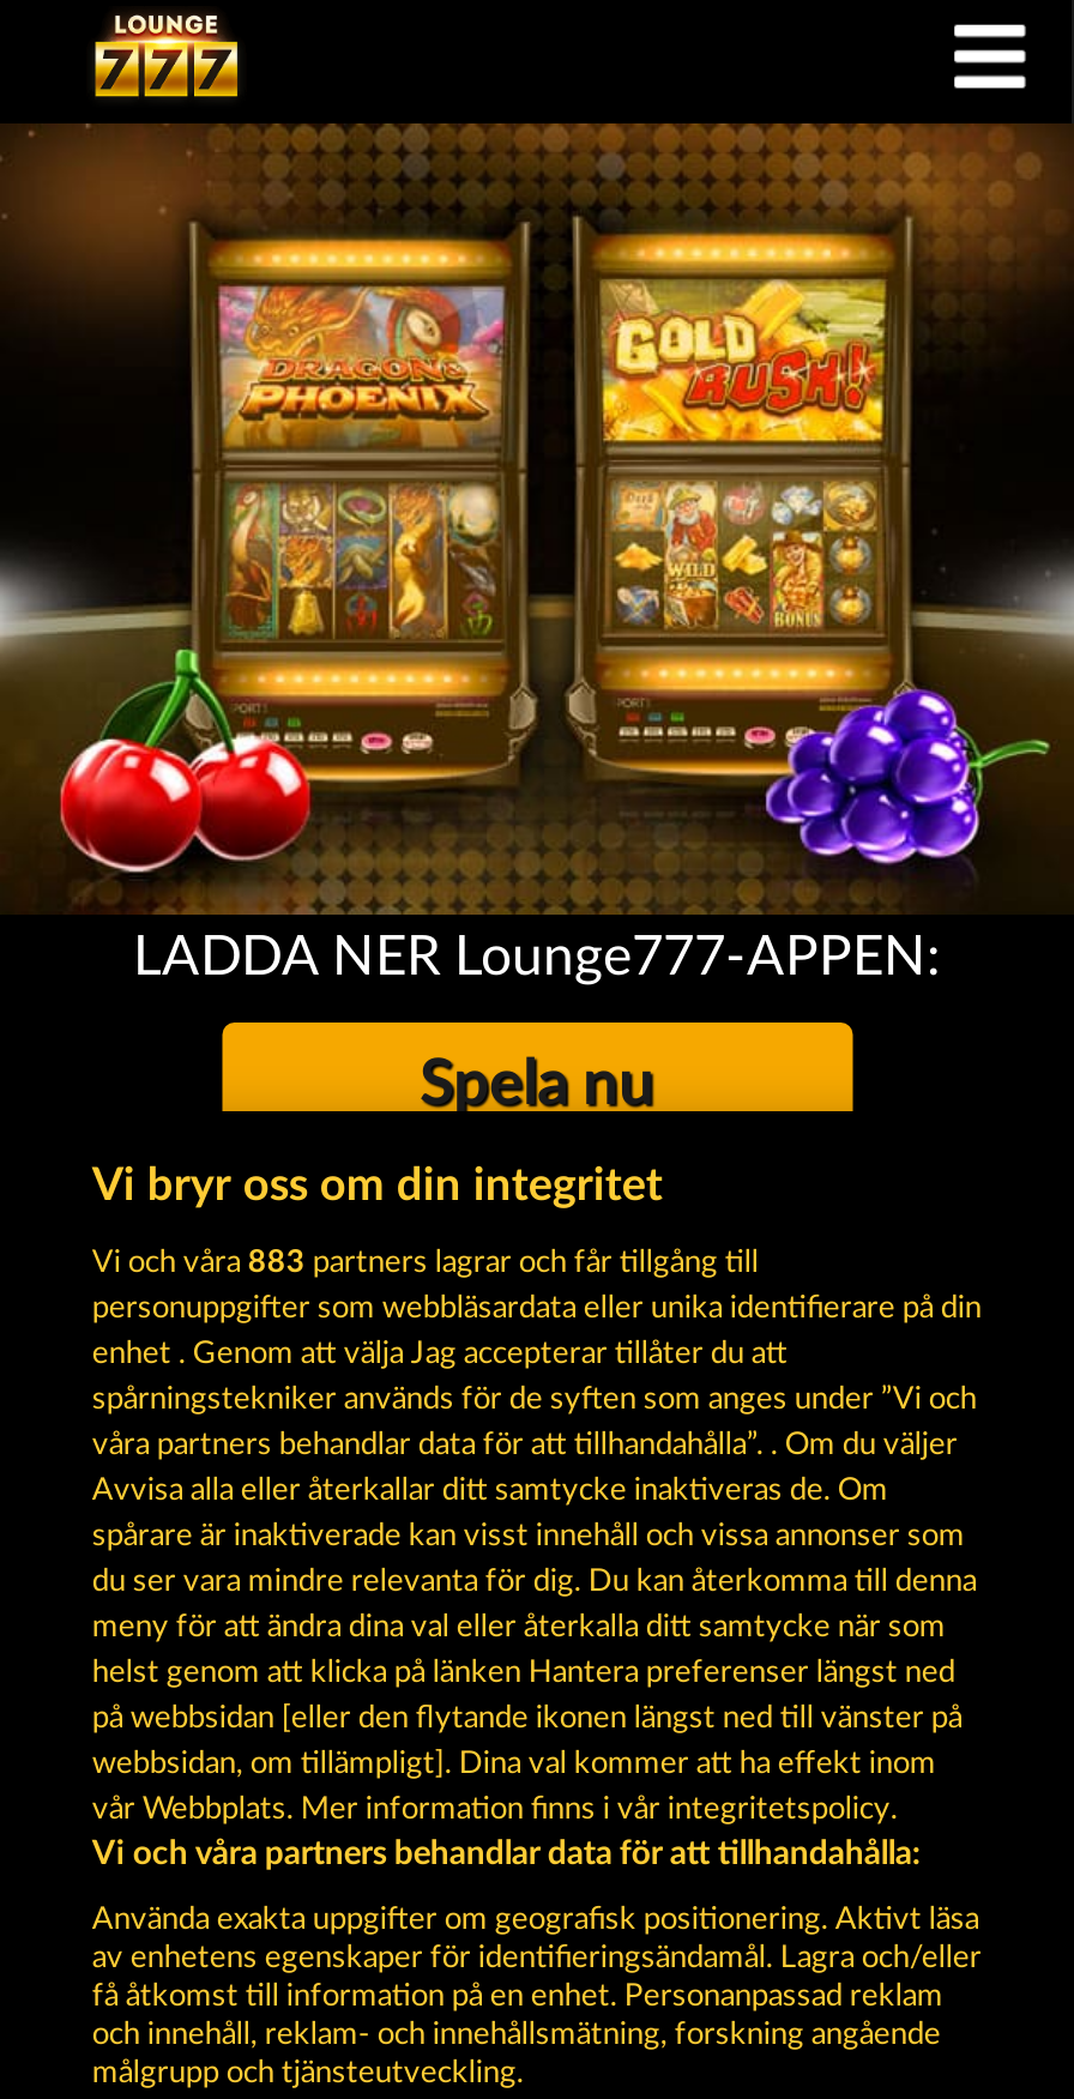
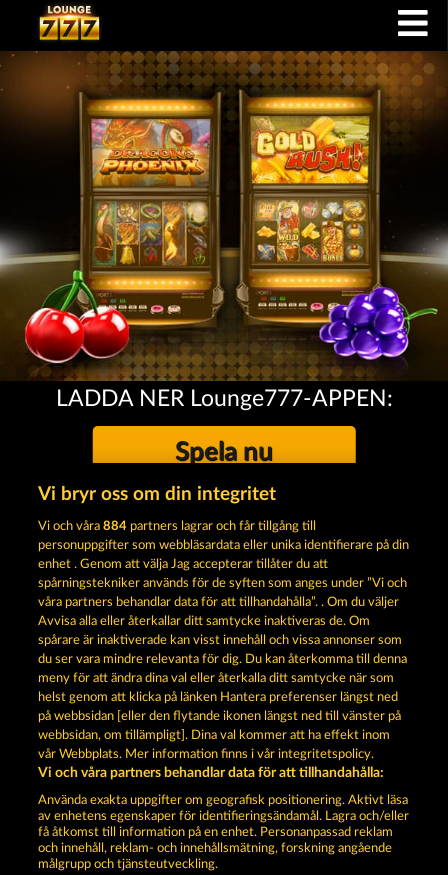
- Vi och våra 883 partners lagrar och får tillgång till
+ Vi och våra 884 partners lagrar och får tillgång till
